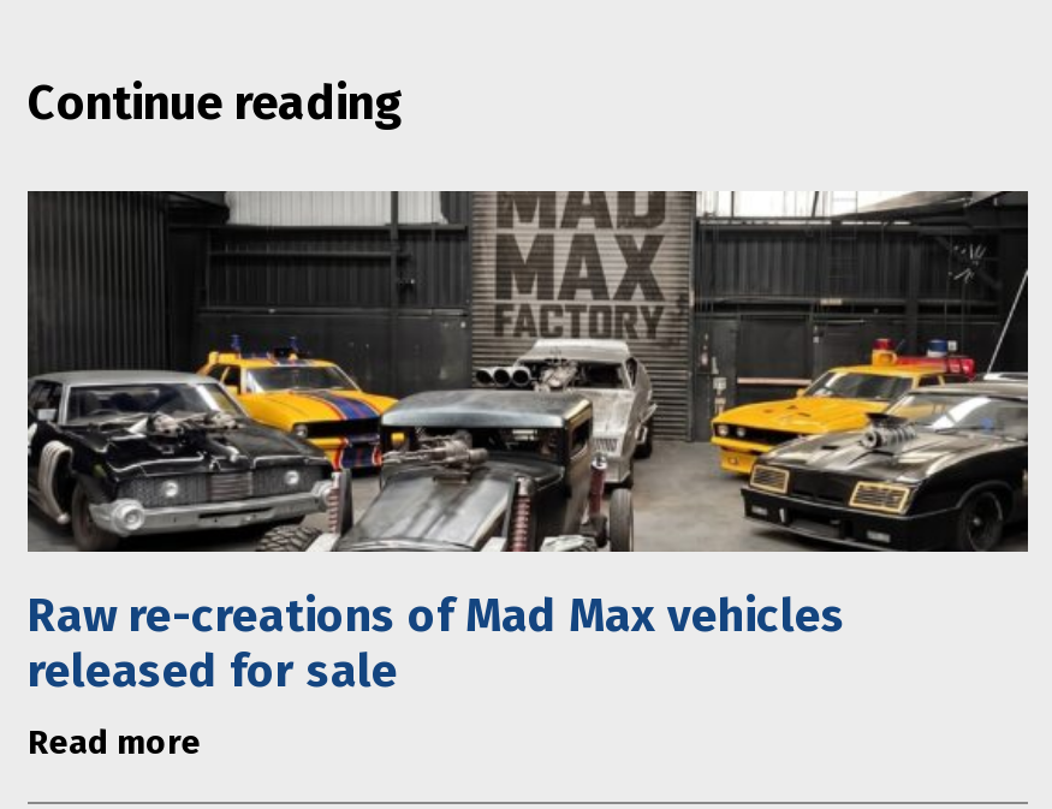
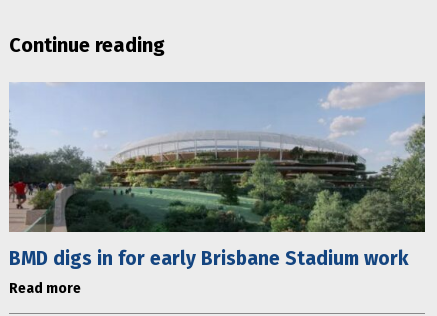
- [image]
- Raw re-creations of Mad Max vehicles
- released for sale
+ [image]
+ BMD digs in for early Brisbane Stadium work
